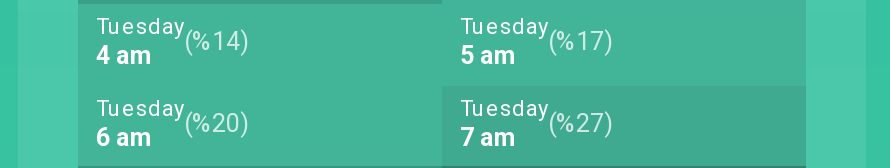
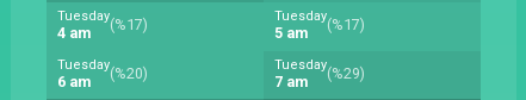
- Tuesday 4 am (%14)
+ Tuesday 4 am (%17)

- Tuesday 7 am (%27)
+ Tuesday 7 am (%29)
